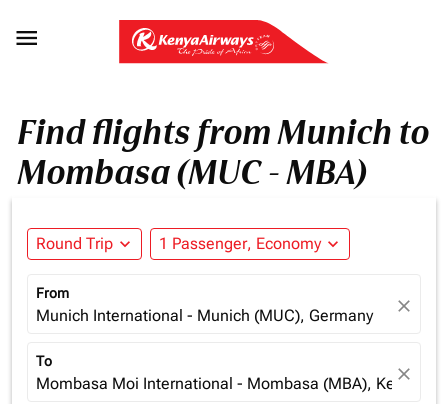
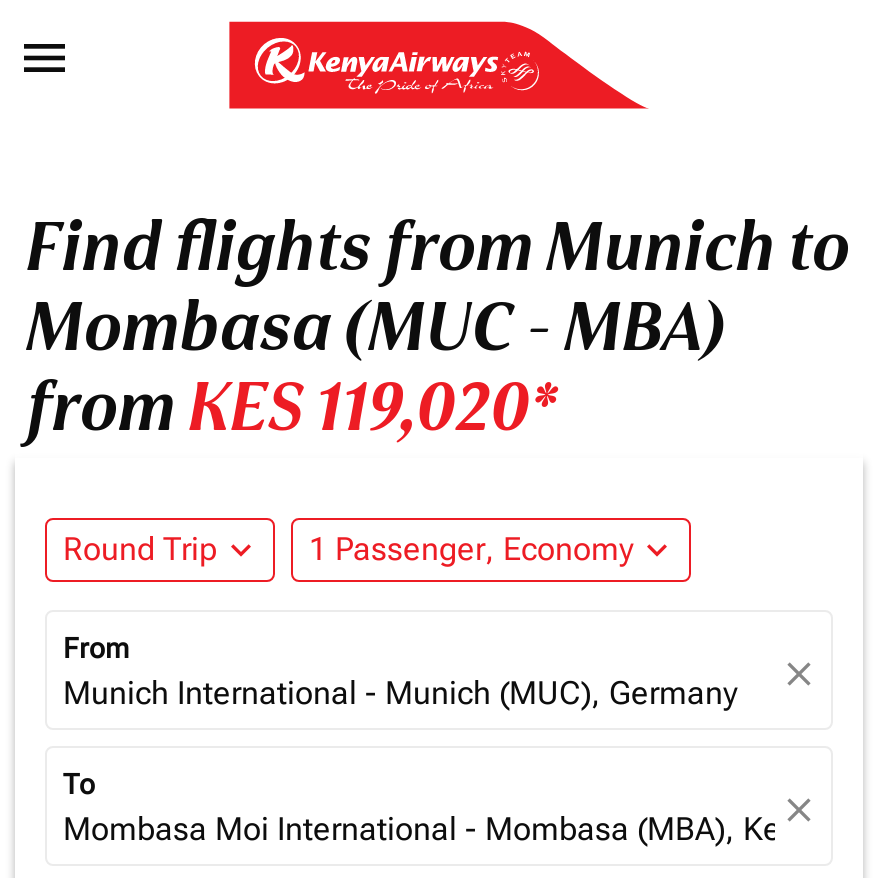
+ from KES 119,020*
